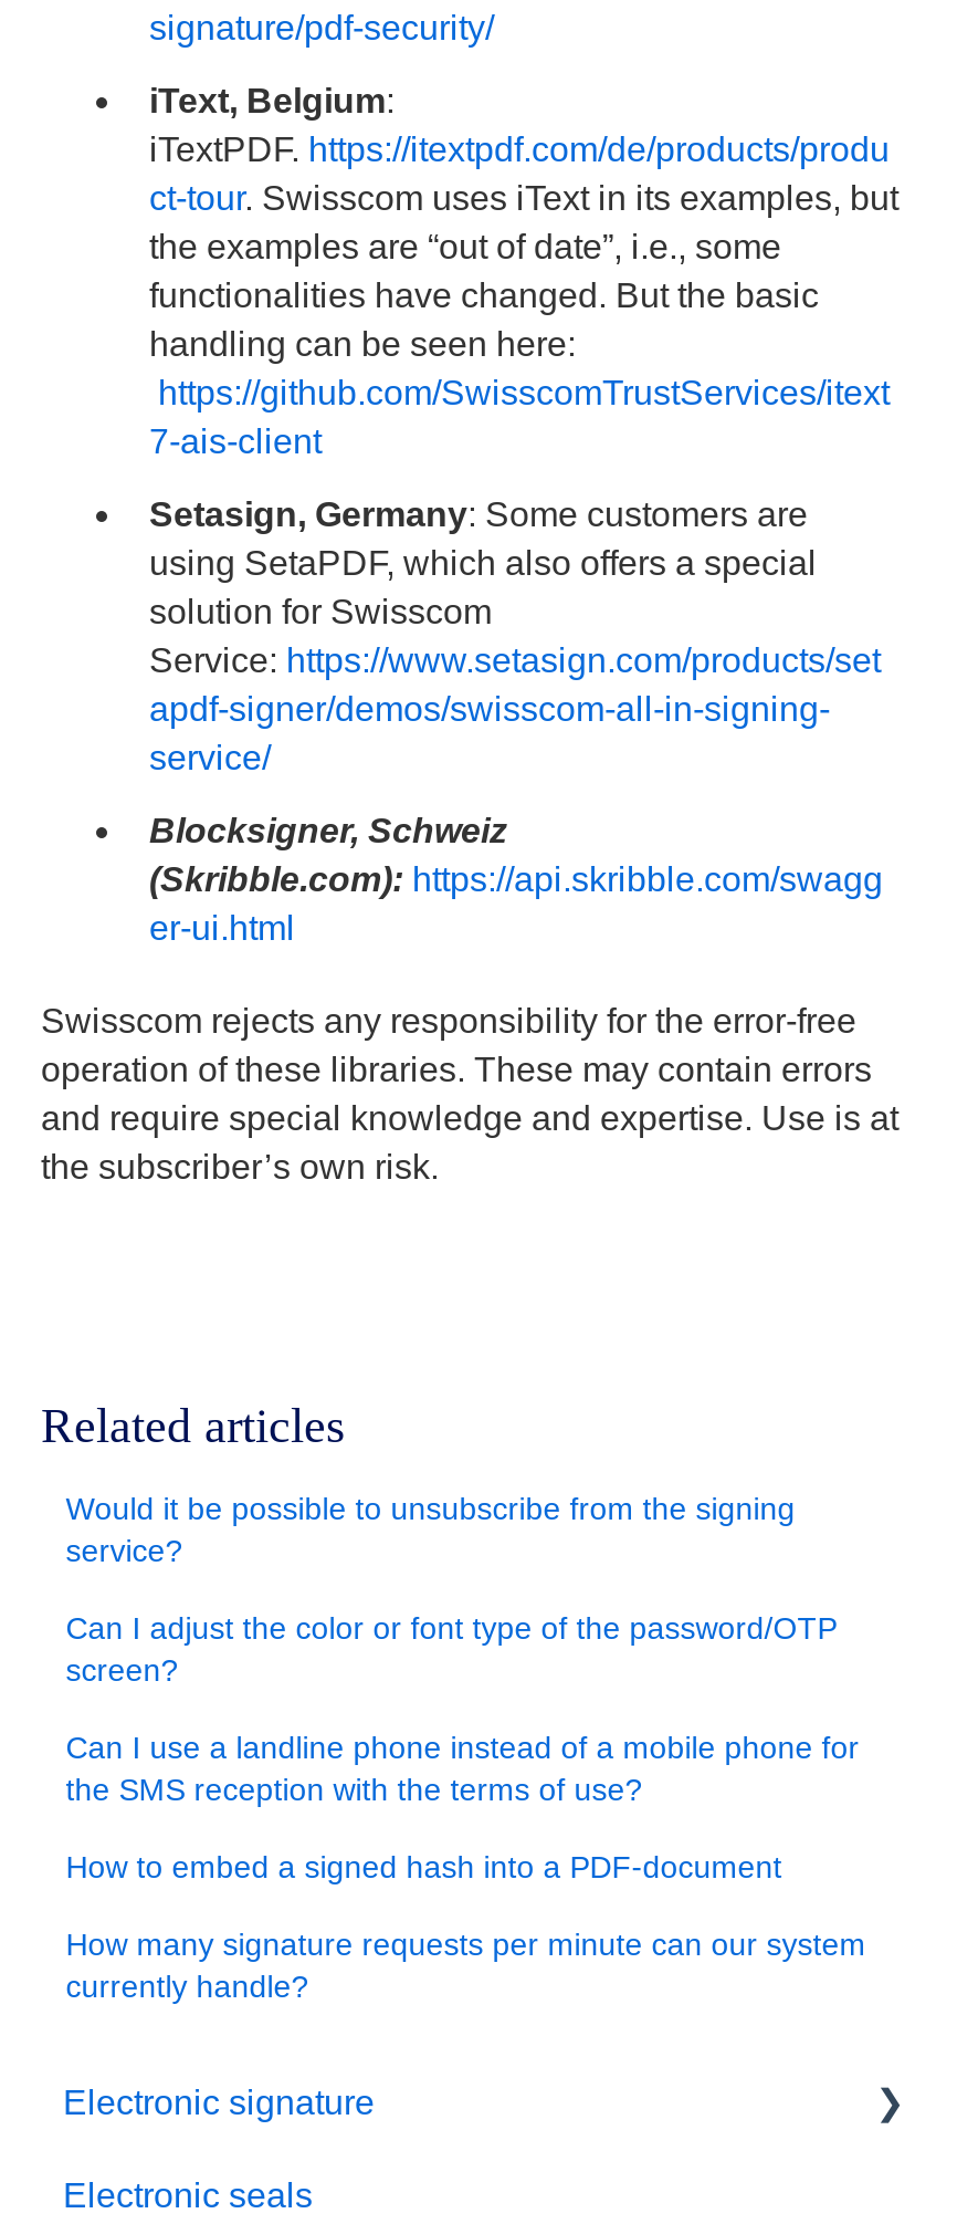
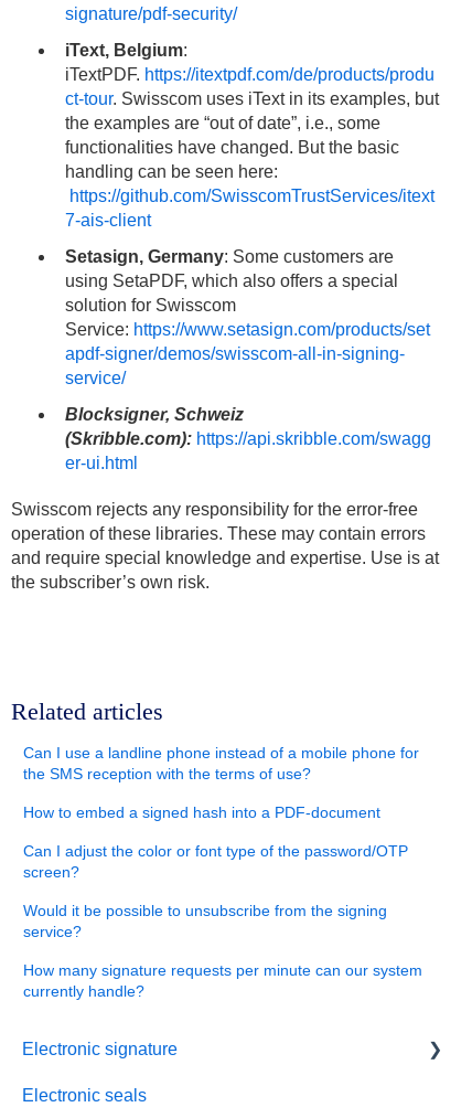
moved down: Can I adjust the color or font type of the password/OTP | screen? | Would it be possible to unsubscribe from the signing | service?

moved up: Can I use a landline phone instead of a mobile phone for | the SMS reception with the terms of use? | How to embed a signed hash into a PDF-document
